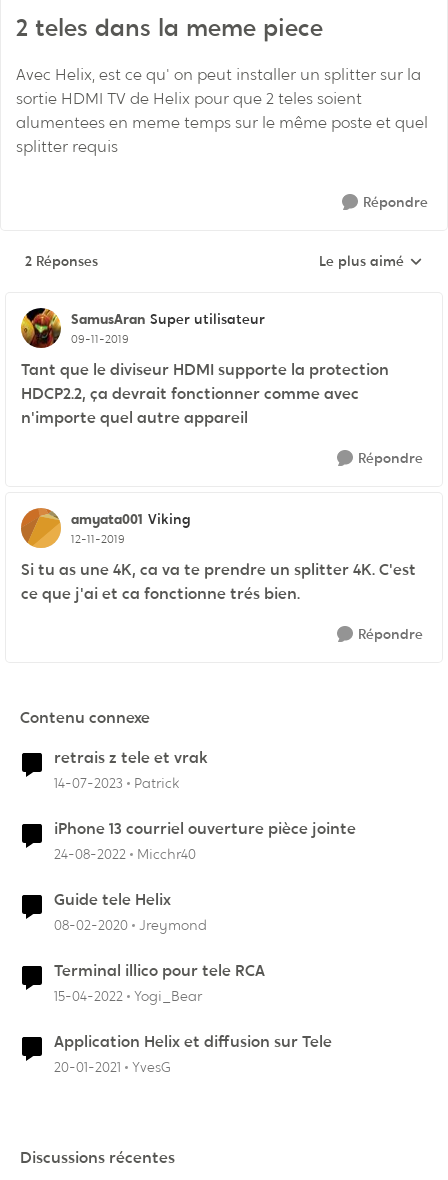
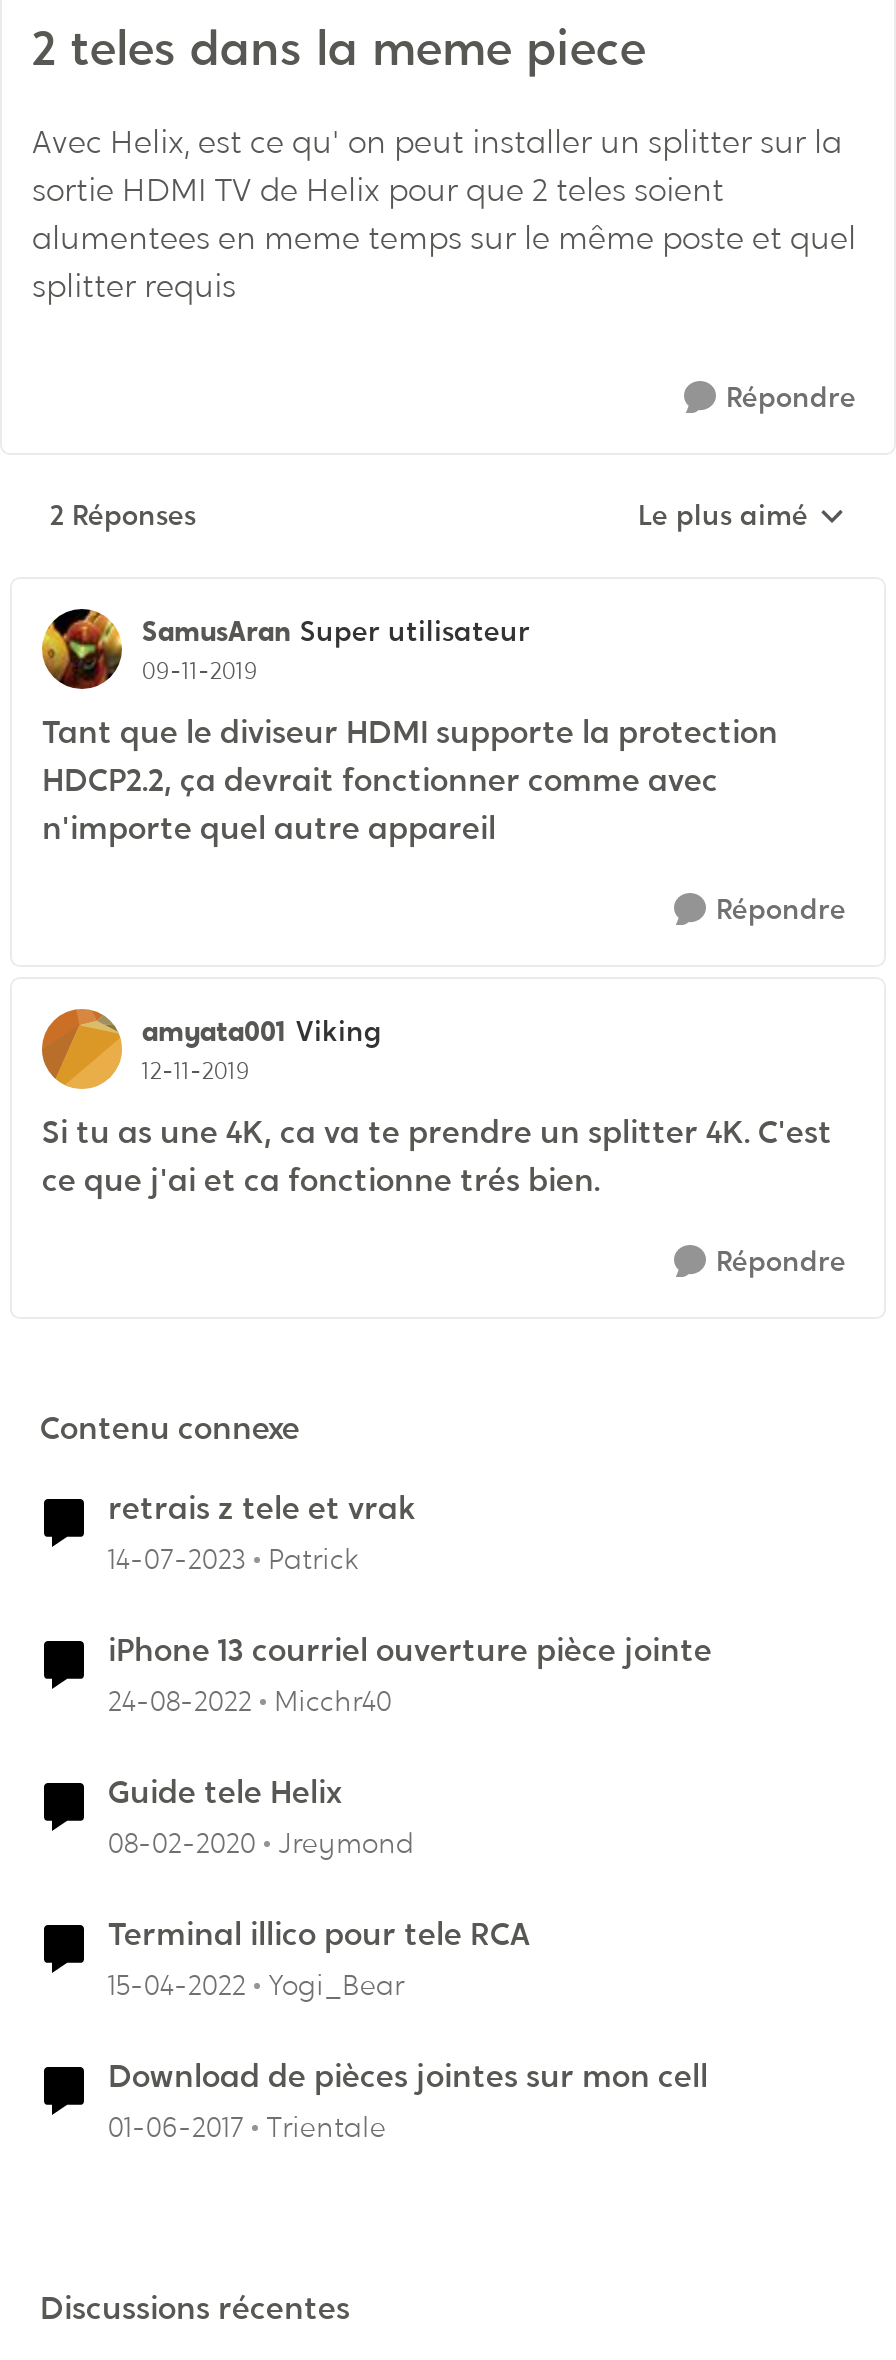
- Application Helix et diffusion sur Tele
- 20-01-2021
- YvesG
+ Download de pièces jointes sur mon cell
+ 01-06-2017
+ Trientale
